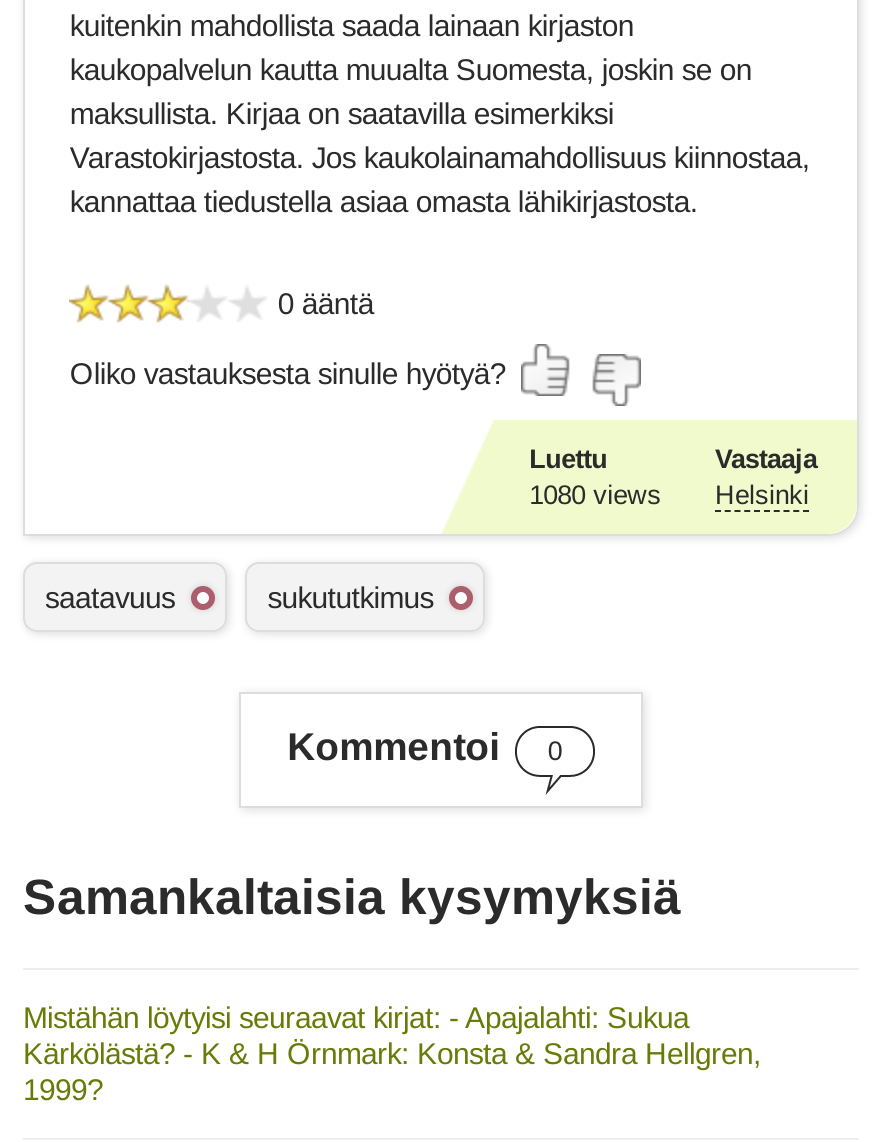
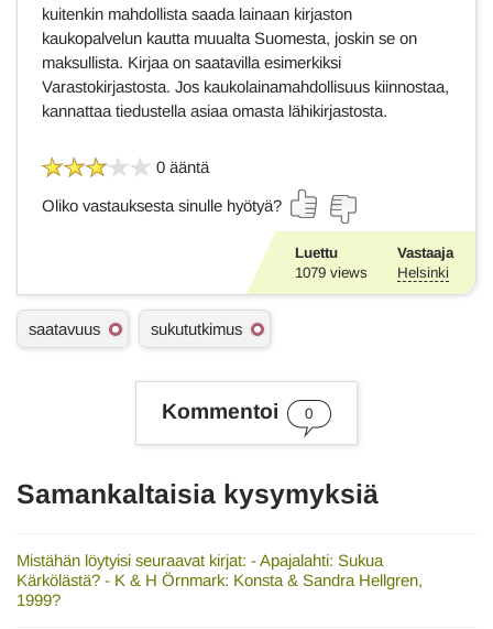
- 1080 views Helsinki
+ 1079 views Helsinki
